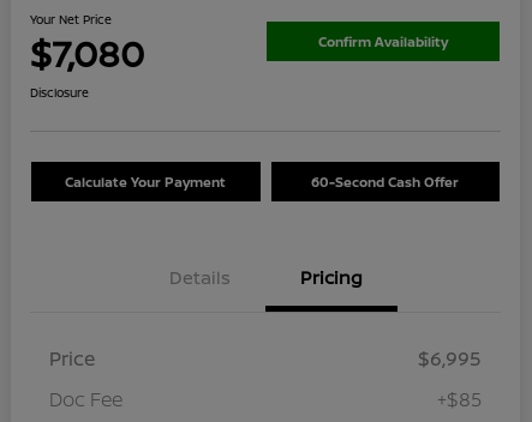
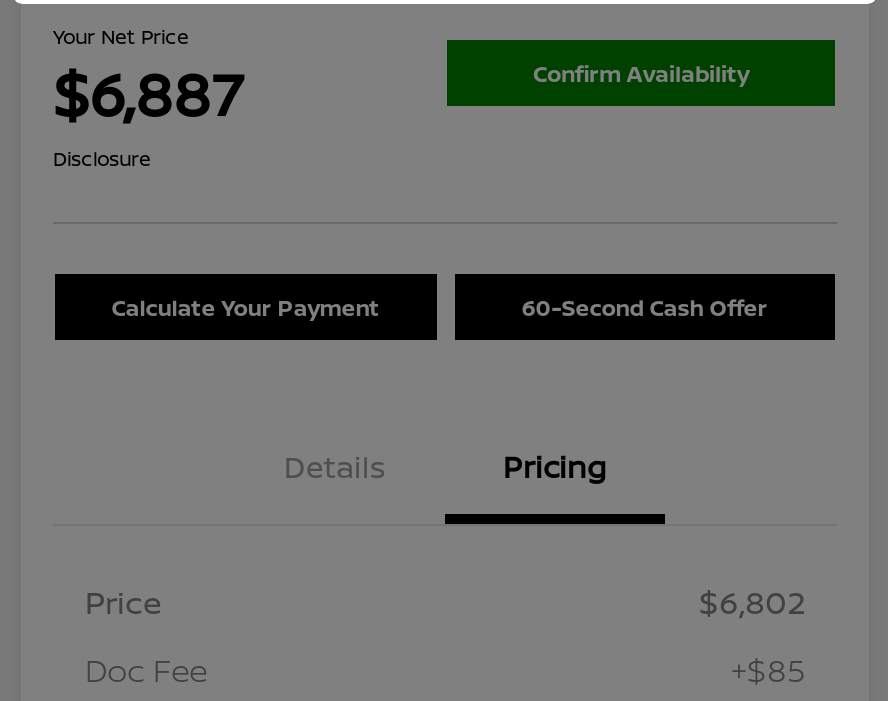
- $7,080
+ $6,887

- $6,995
+ $6,802
